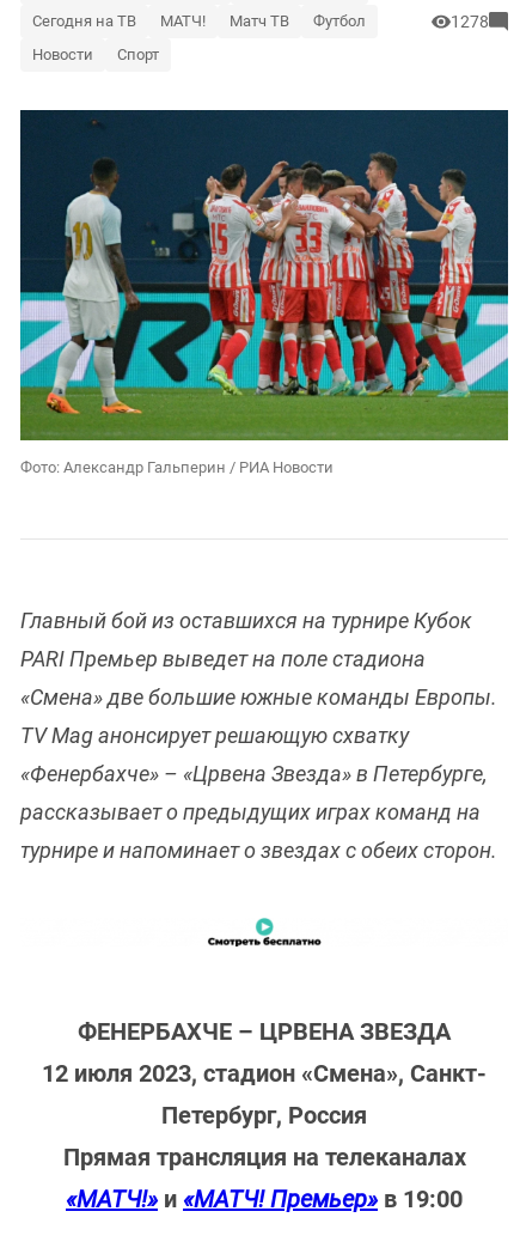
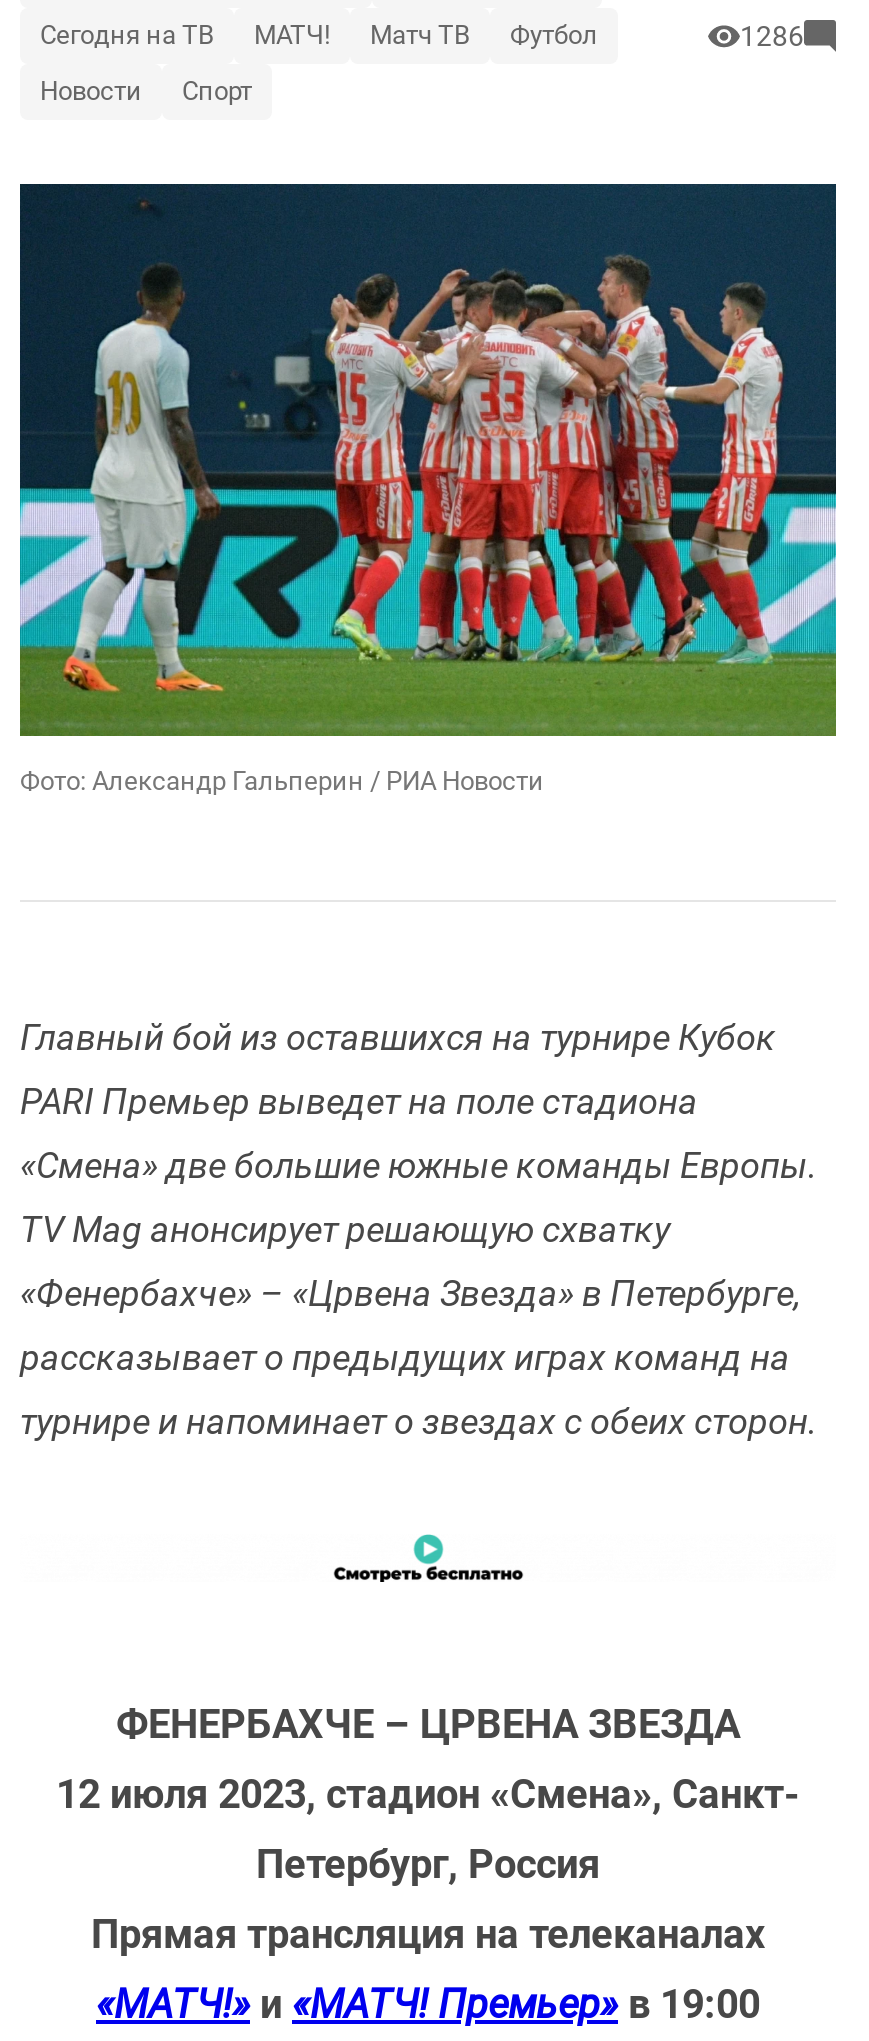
- 1278
+ 1286
